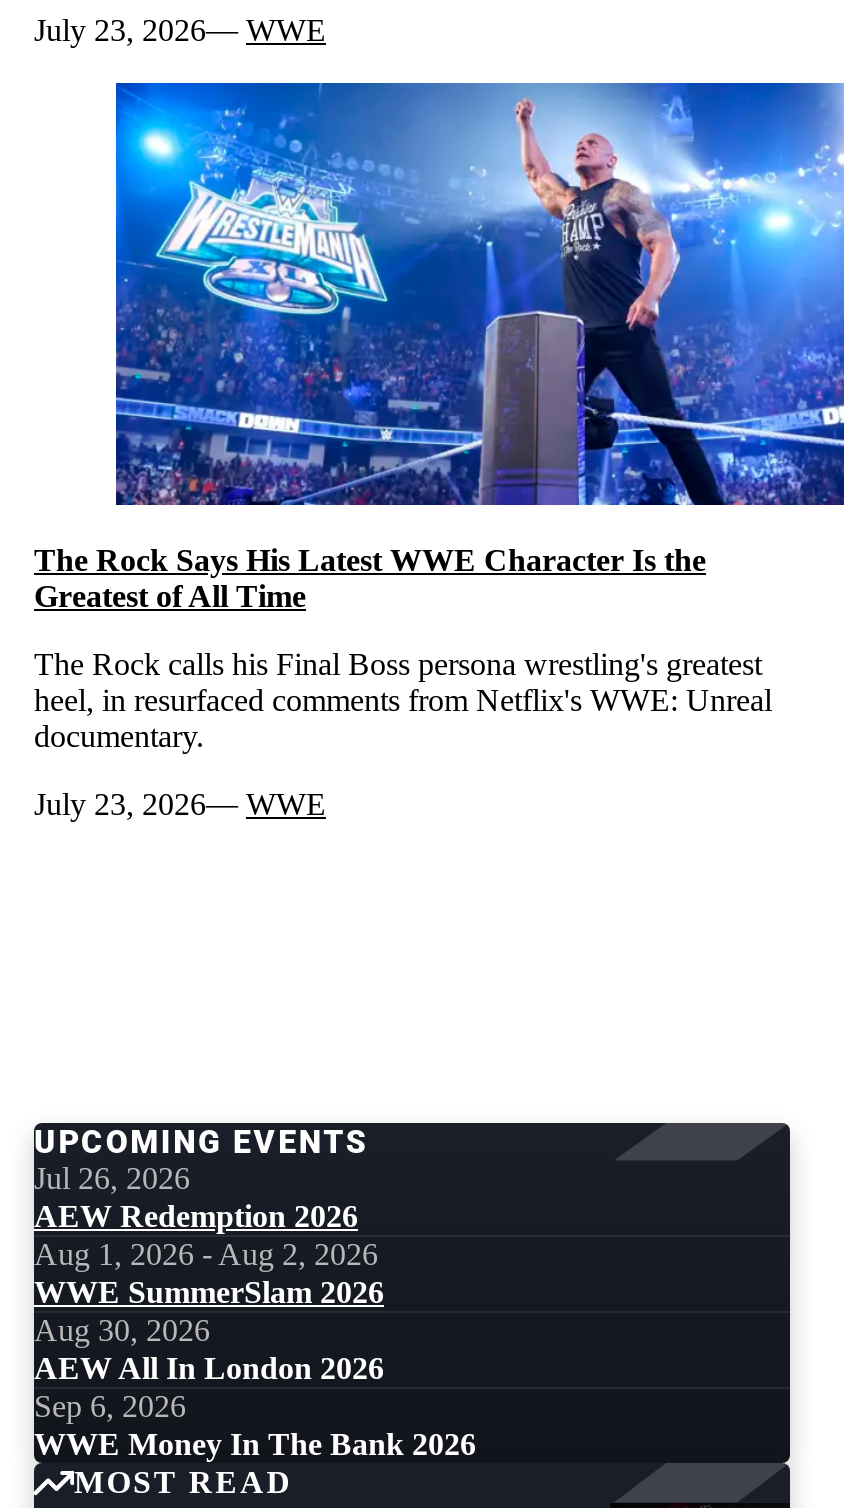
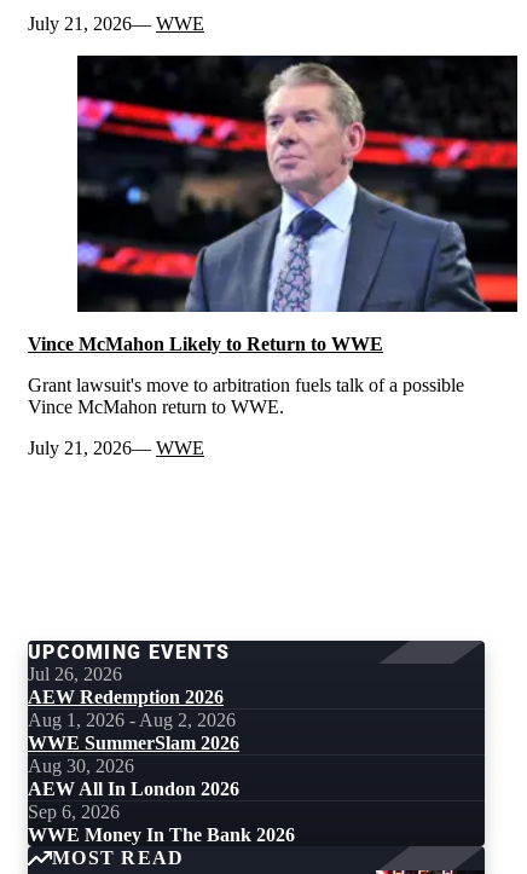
- July 23, 2026 WWE
+ July 21, 2026 WWE

- [image]
- The Rock Says His Latest WWE Character Is the
- Greatest of All Time
+ [image]
+ Vince McMahon Likely to Return to WWE

- The Rock calls his Final Boss persona wrestling's greatest
- heel, in resurfaced comments from Netflix's WWE: Unreal
- documentary.
+ Grant lawsuit's move to arbitration fuels talk of a possible
+ Vince McMahon return to WWE.

- July 23, 2026 WWE
+ July 21, 2026 WWE
